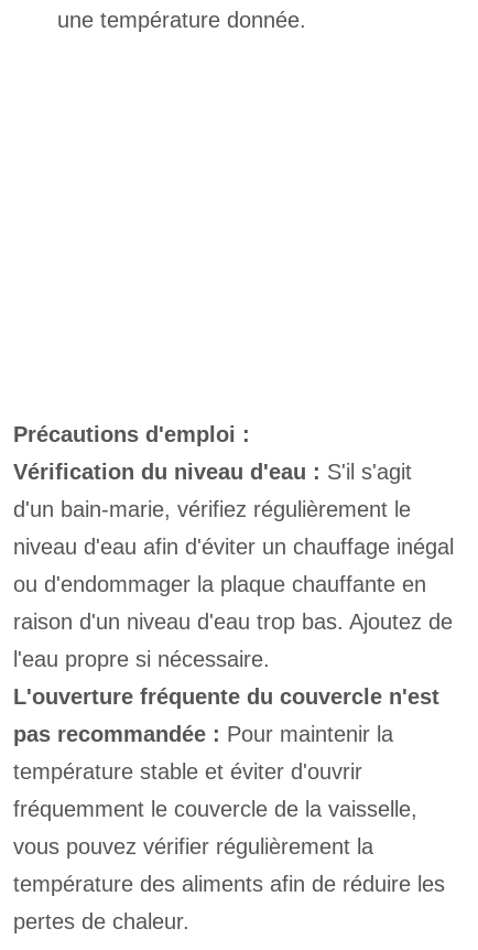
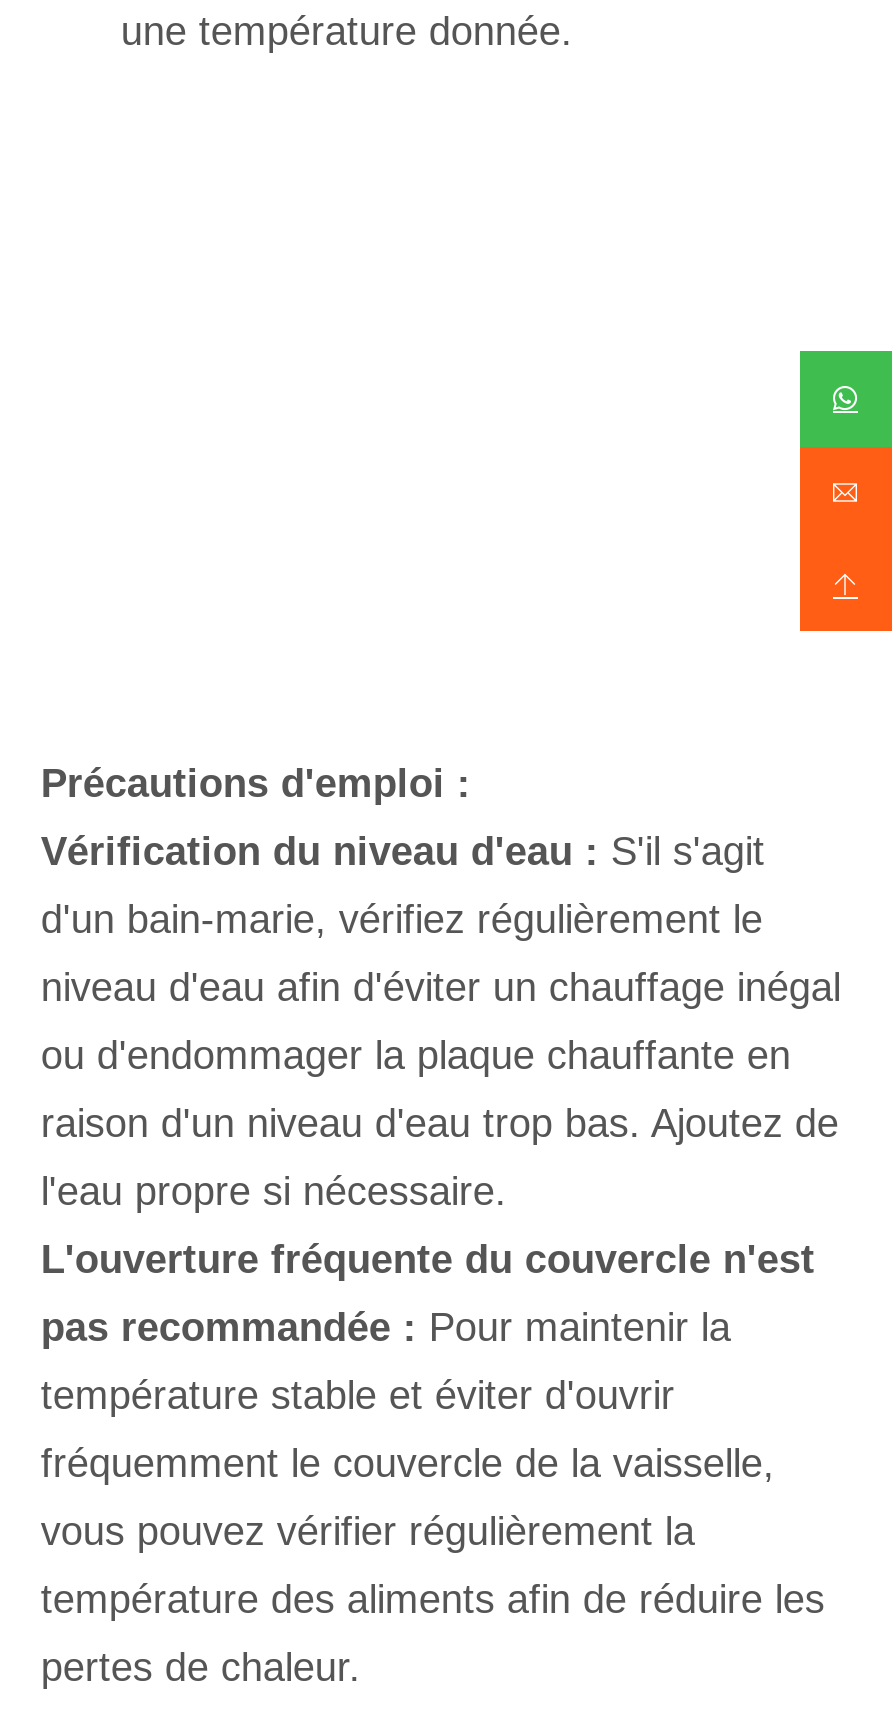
+ [image]
